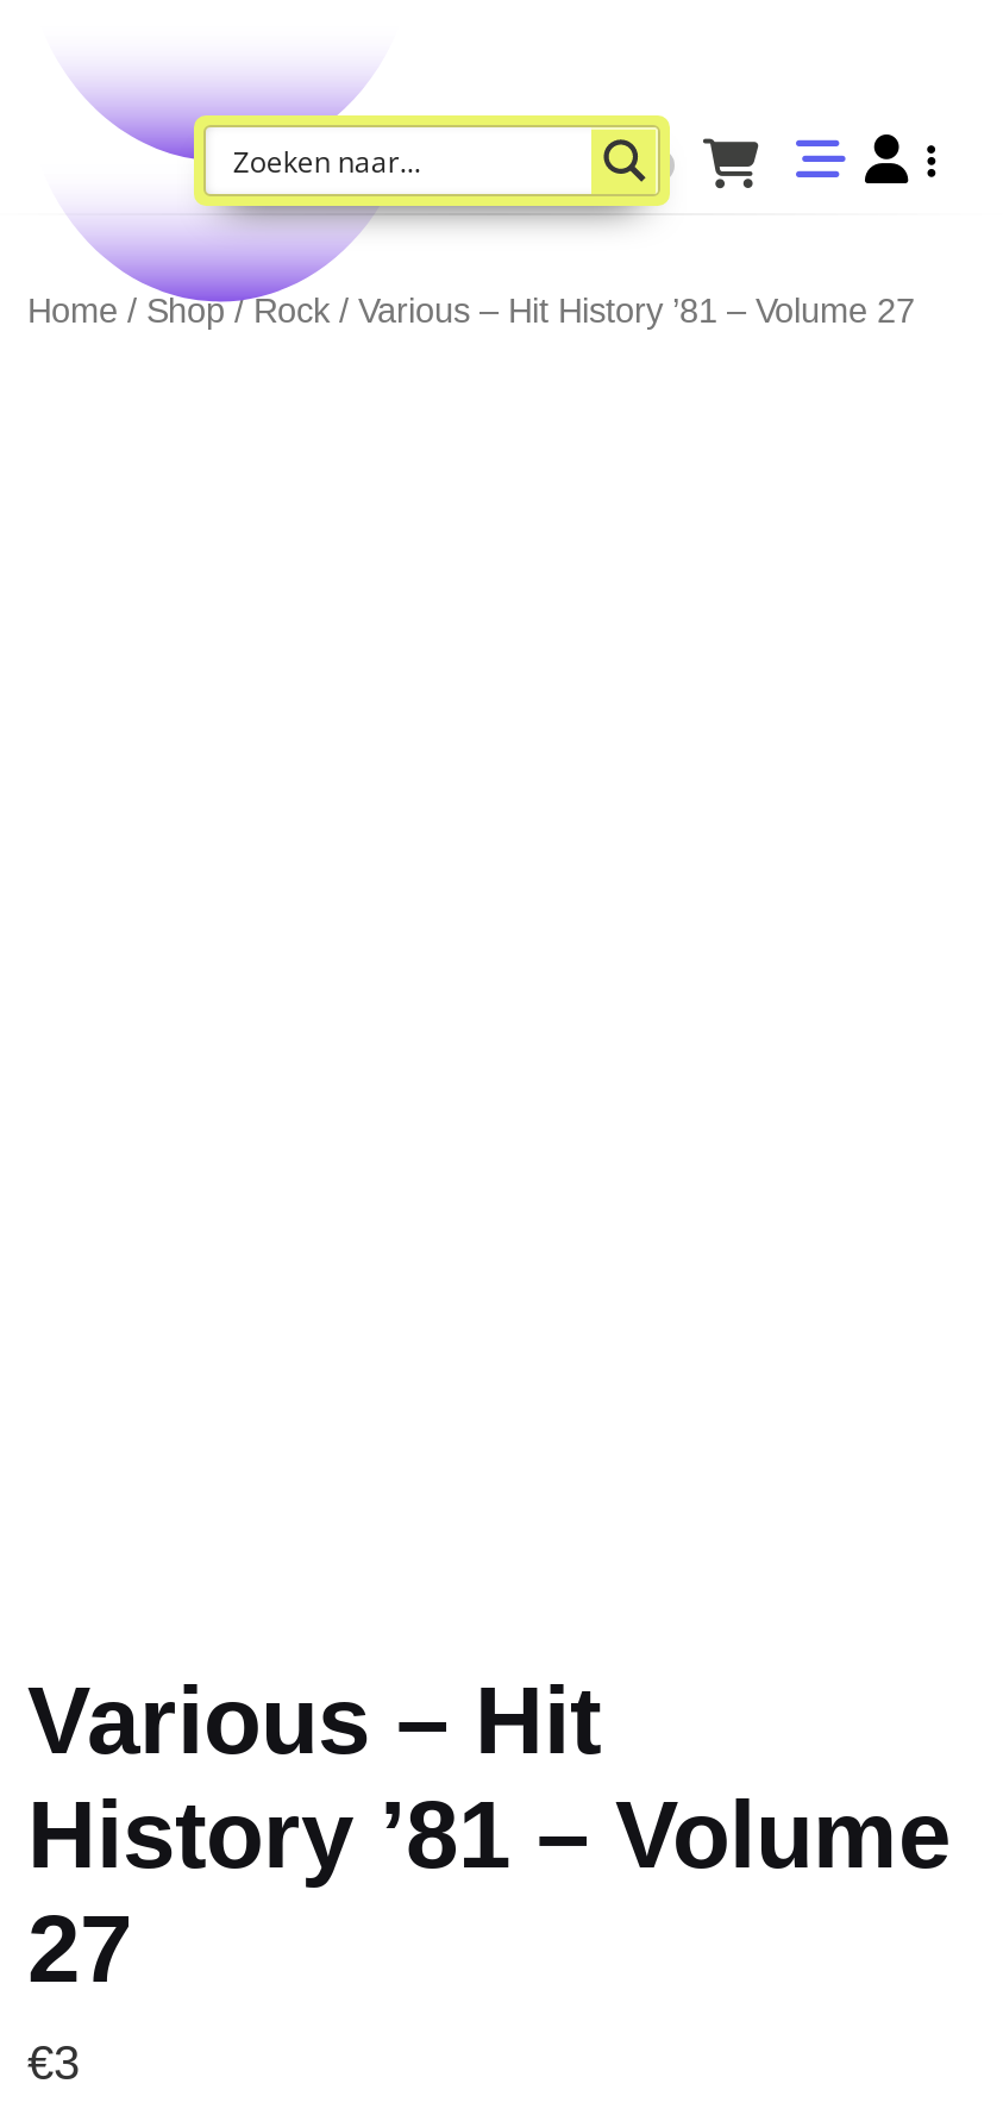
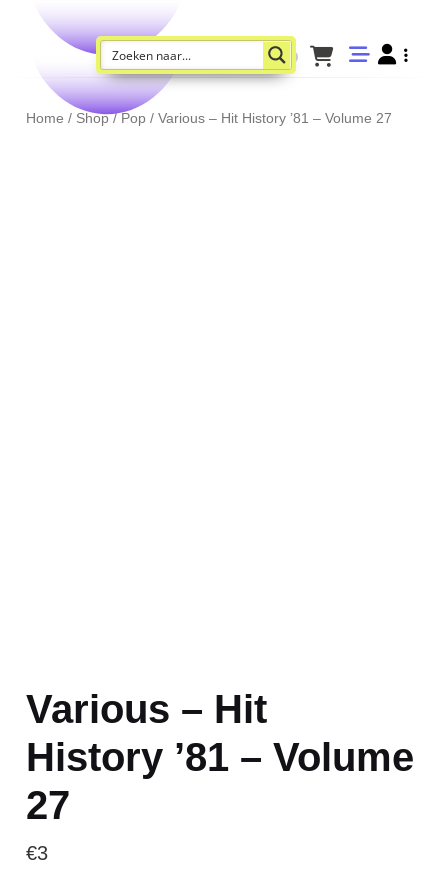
- Home / Shop/Rock / Various – Hit History ’81 – Volume 27
+ Home / Shop/Pop / Various – Hit History ’81 – Volume 27
